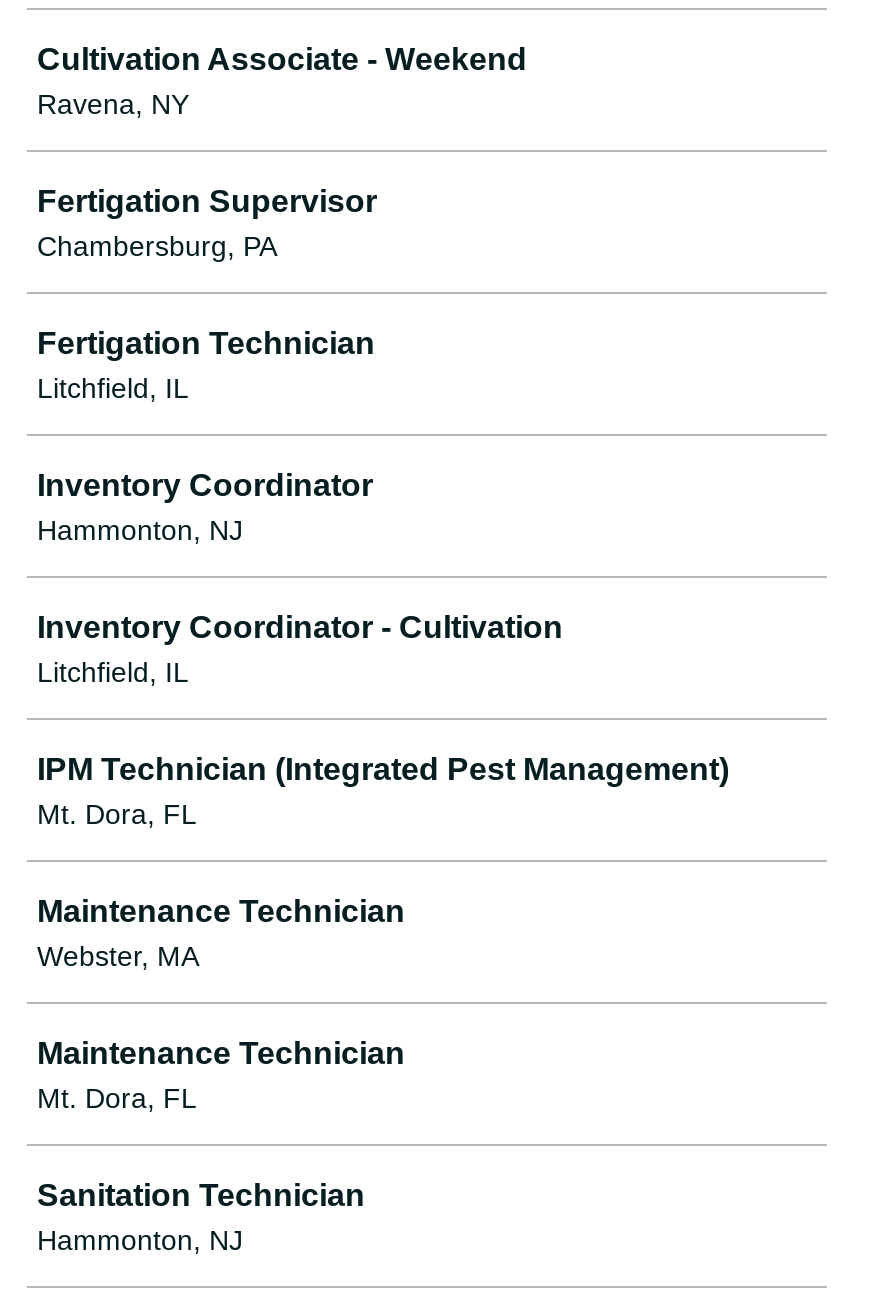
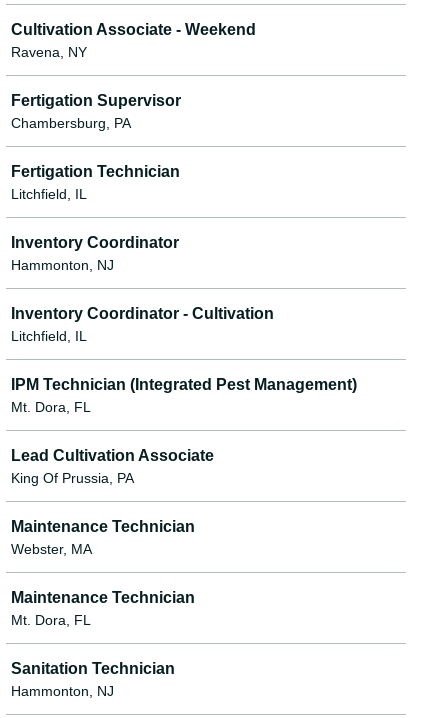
+ Lead Cultivation Associate
+ King Of Prussia, PA
